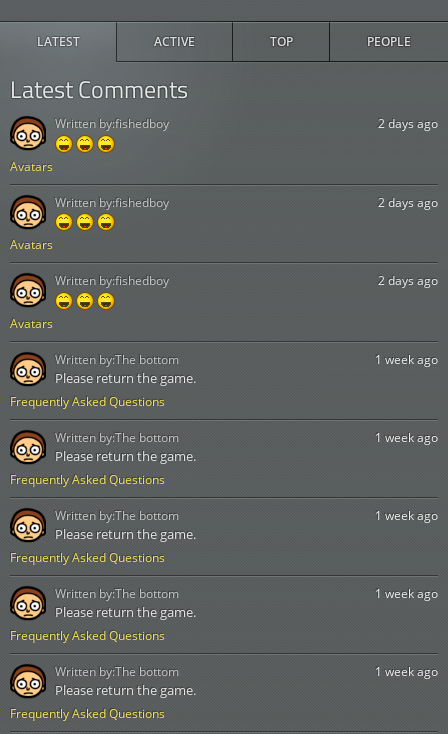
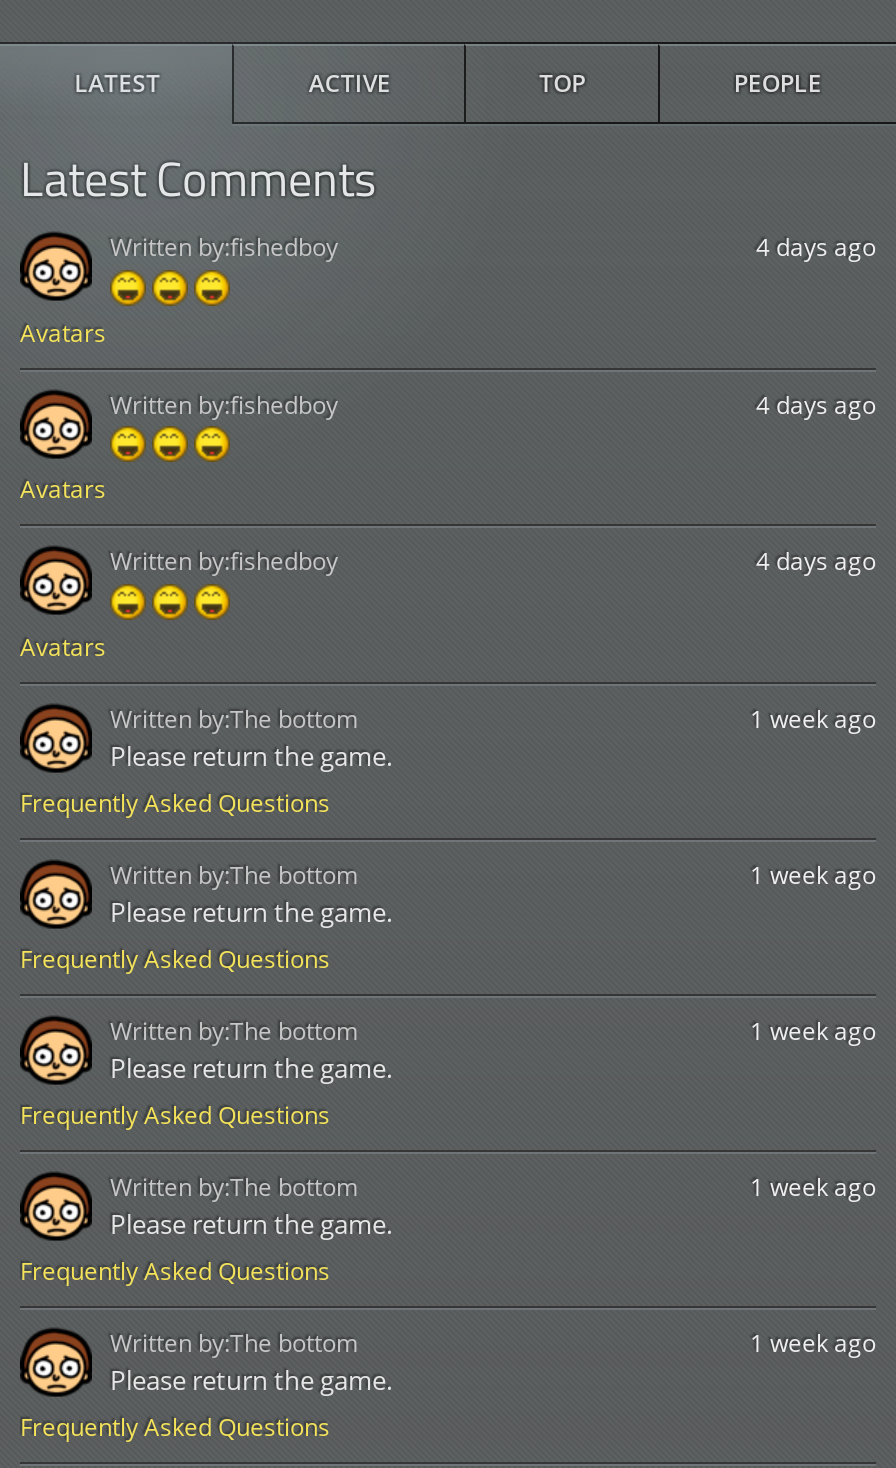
- 2 days ago
+ 4 days ago

- 2 days ago
+ 4 days ago

- 2 days ago
+ 4 days ago
